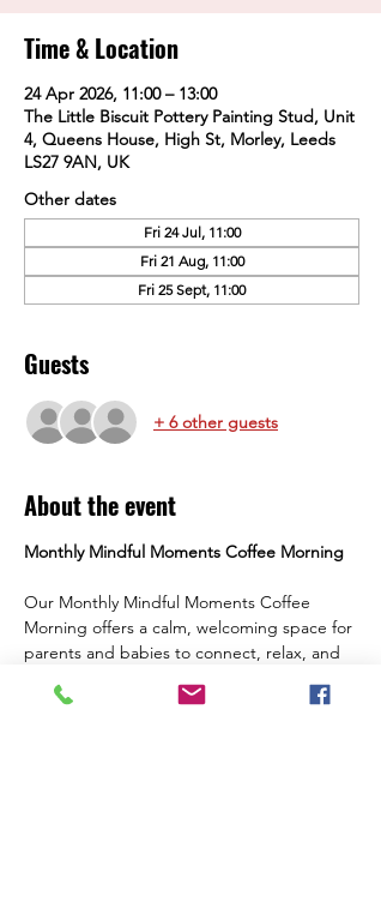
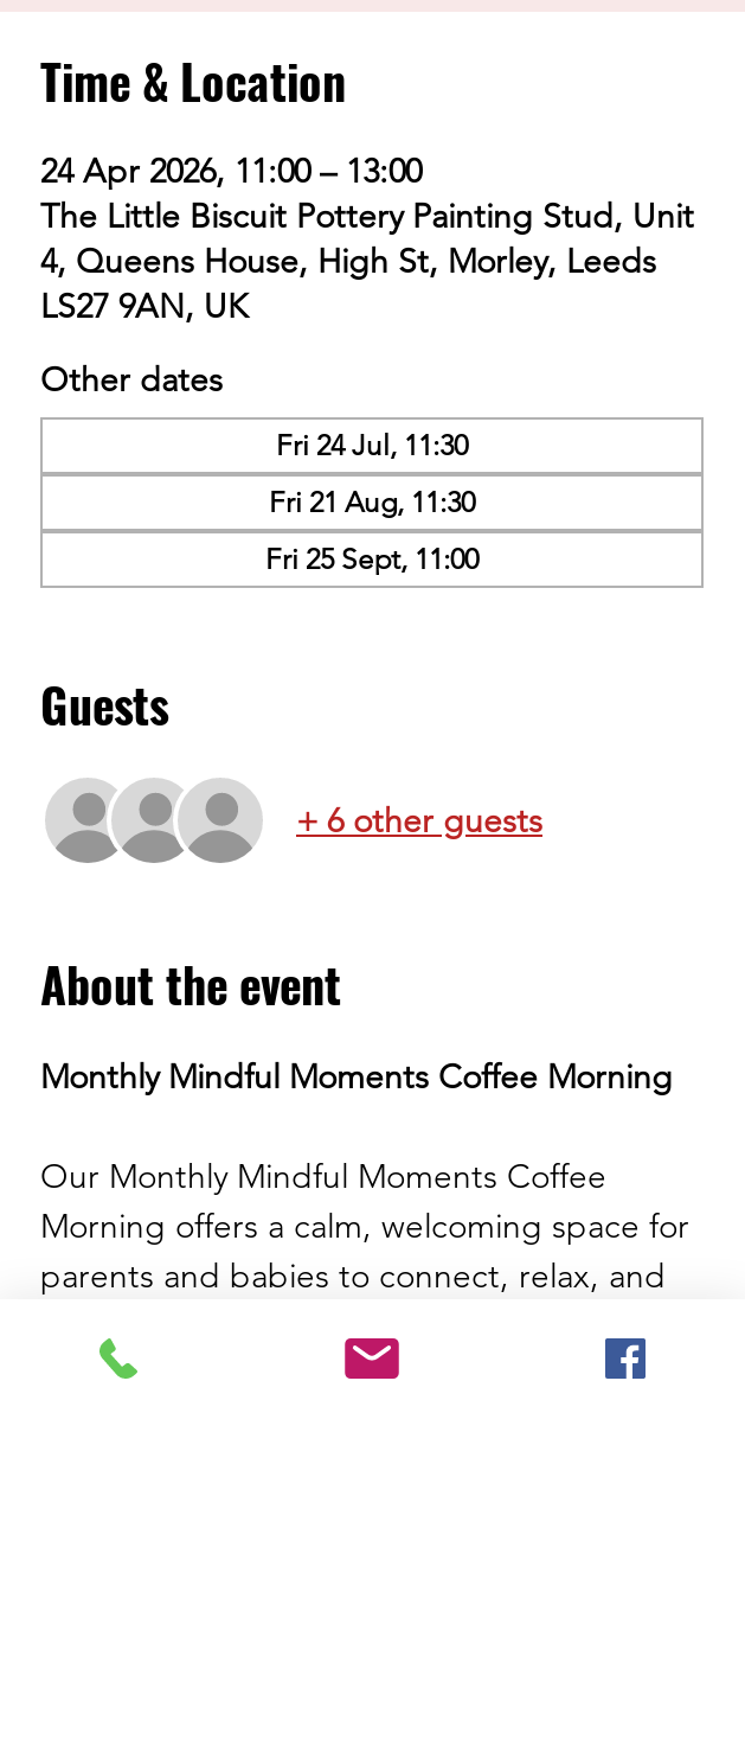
- Fri 24 Jul, 11:00
+ Fri 24 Jul, 11:30

- Fri 21 Aug, 11:00
+ Fri 21 Aug, 11:30
